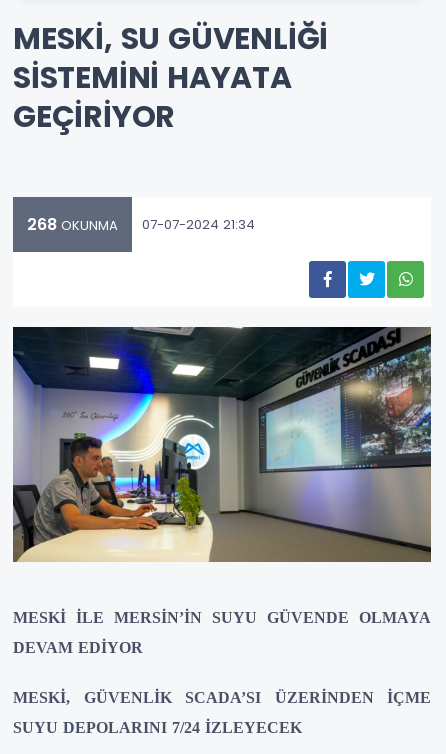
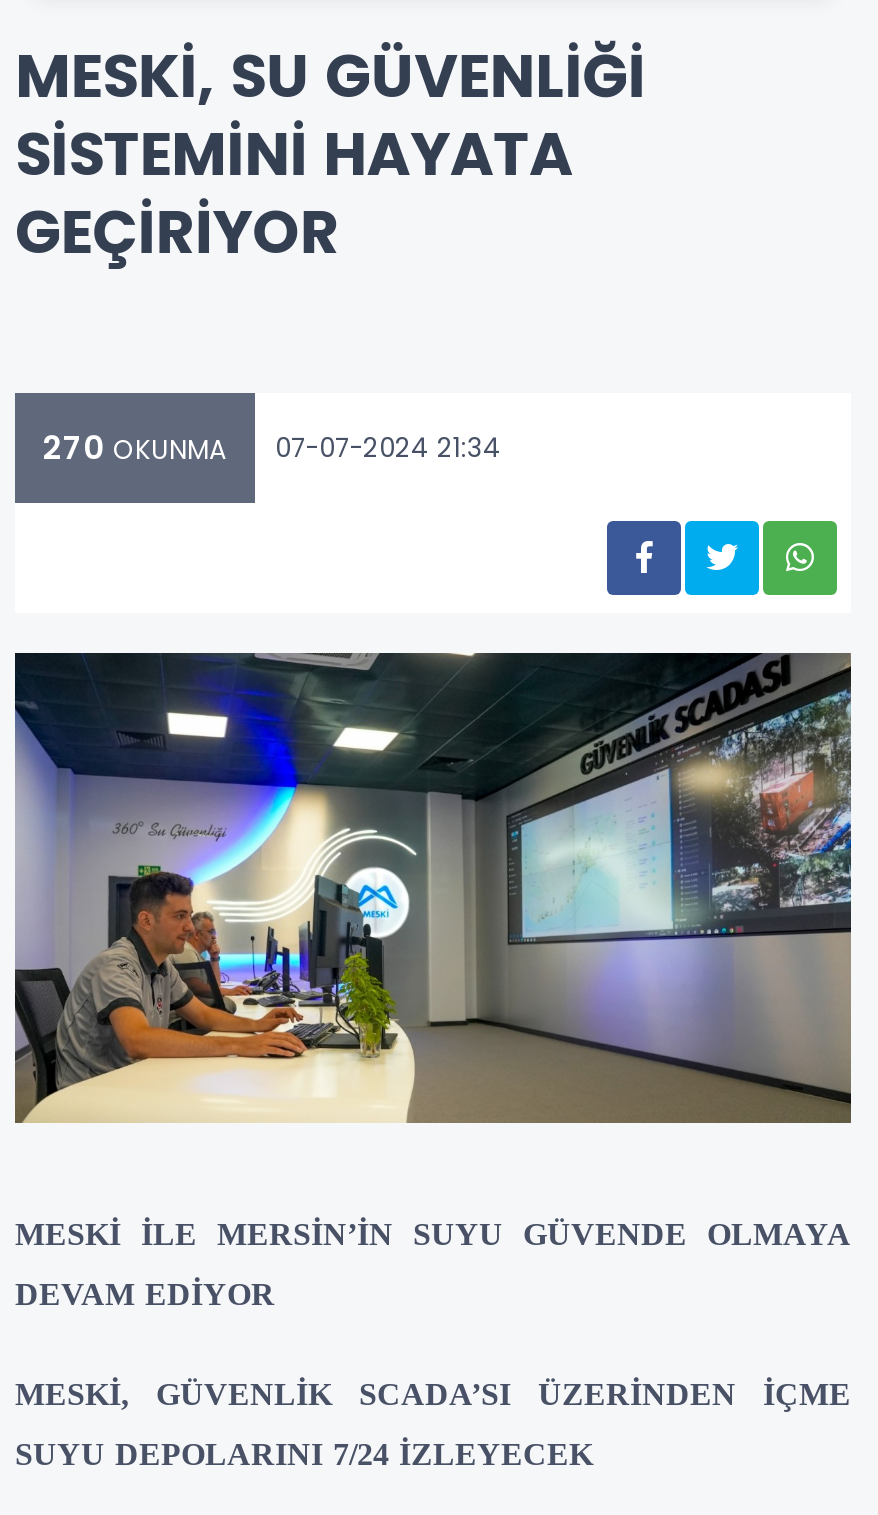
- 268 OKUNMA 07-07-2024 21:34
+ 270 OKUNMA 07-07-2024 21:34
